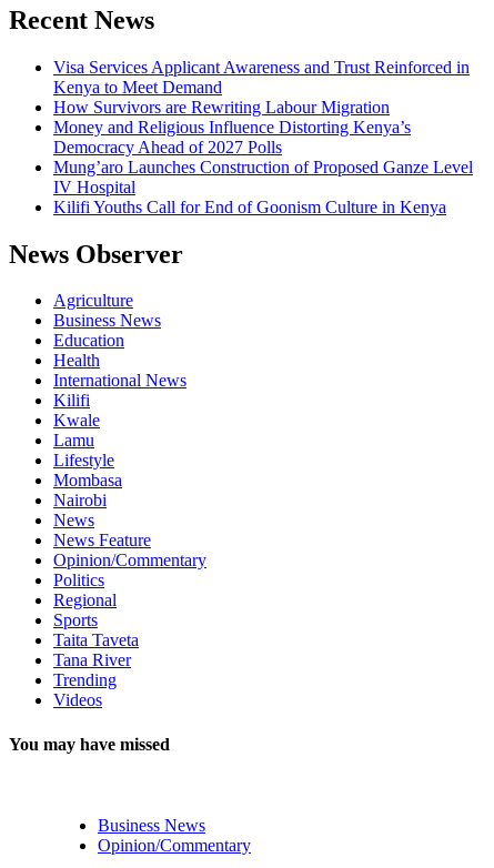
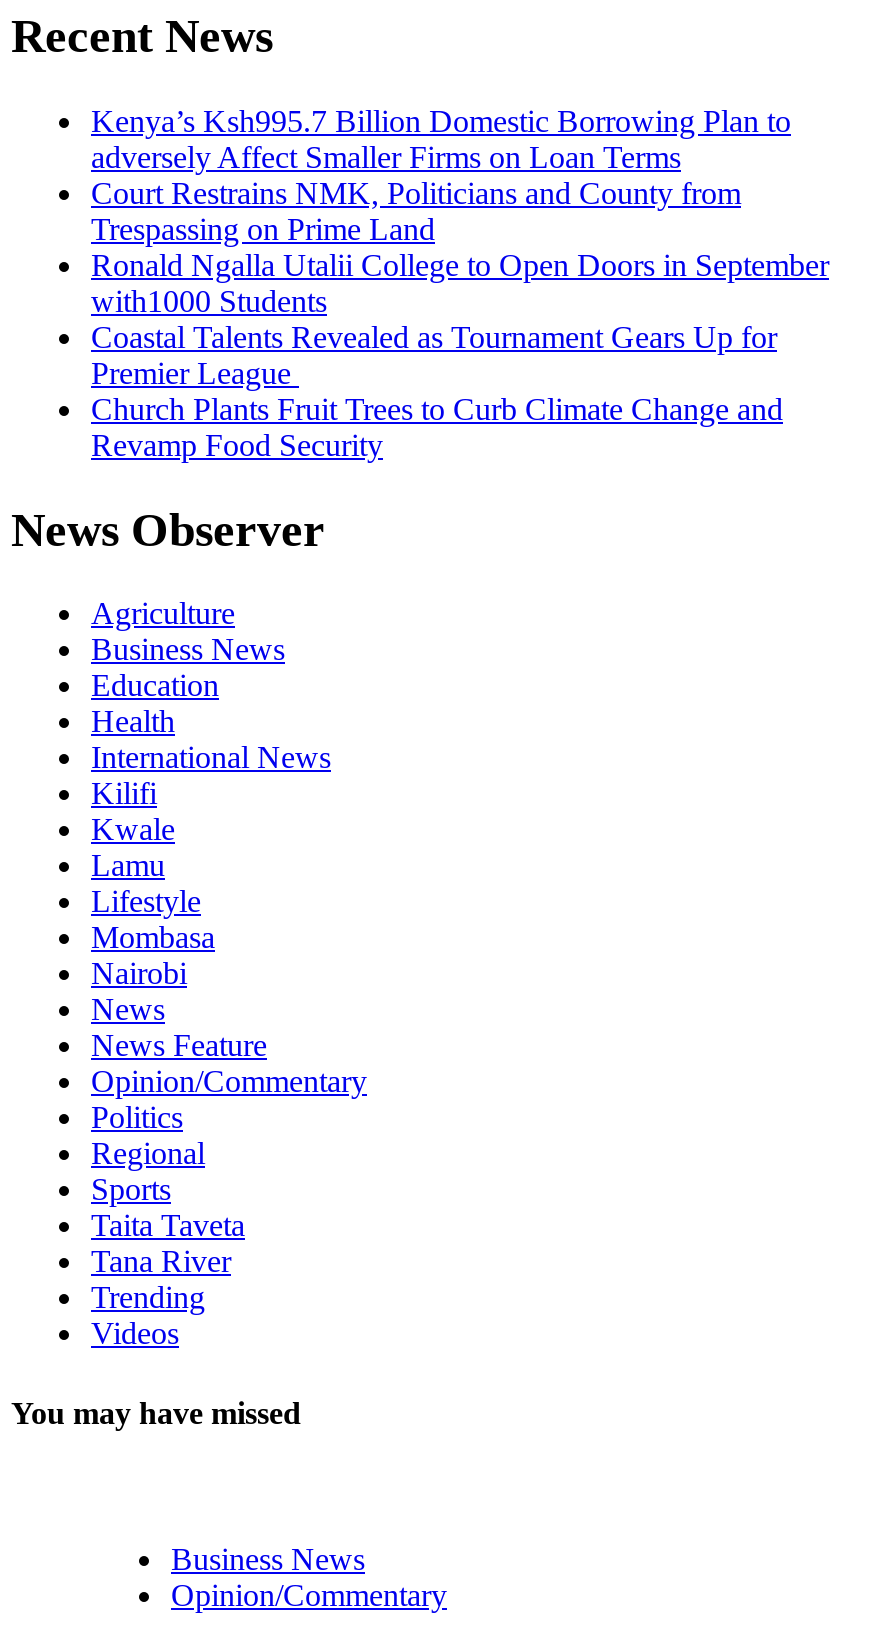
- Visa Services Applicant Awareness and Trust Reinforced in
- Kenya to Meet Demand
- How Survivors are Rewriting Labour Migration
- Money and Religious Influence Distorting Kenya’s
- Democracy Ahead of 2027 Polls
- Mung’aro Launches Construction of Proposed Ganze Level
- IV Hospital
- Kilifi Youths Call for End of Goonism Culture in Kenya
+ Kenya’s Ksh995.7 Billion Domestic Borrowing Plan to
+ adversely Affect Smaller Firms on Loan Terms
+ Court Restrains NMK, Politicians and County from
+ Trespassing on Prime Land
+ Ronald Ngalla Utalii College to Open Doors in September
+ with1000 Students
+ Coastal Talents Revealed as Tournament Gears Up for
+ Premier League
+ Church Plants Fruit Trees to Curb Climate Change and
+ Revamp Food Security
